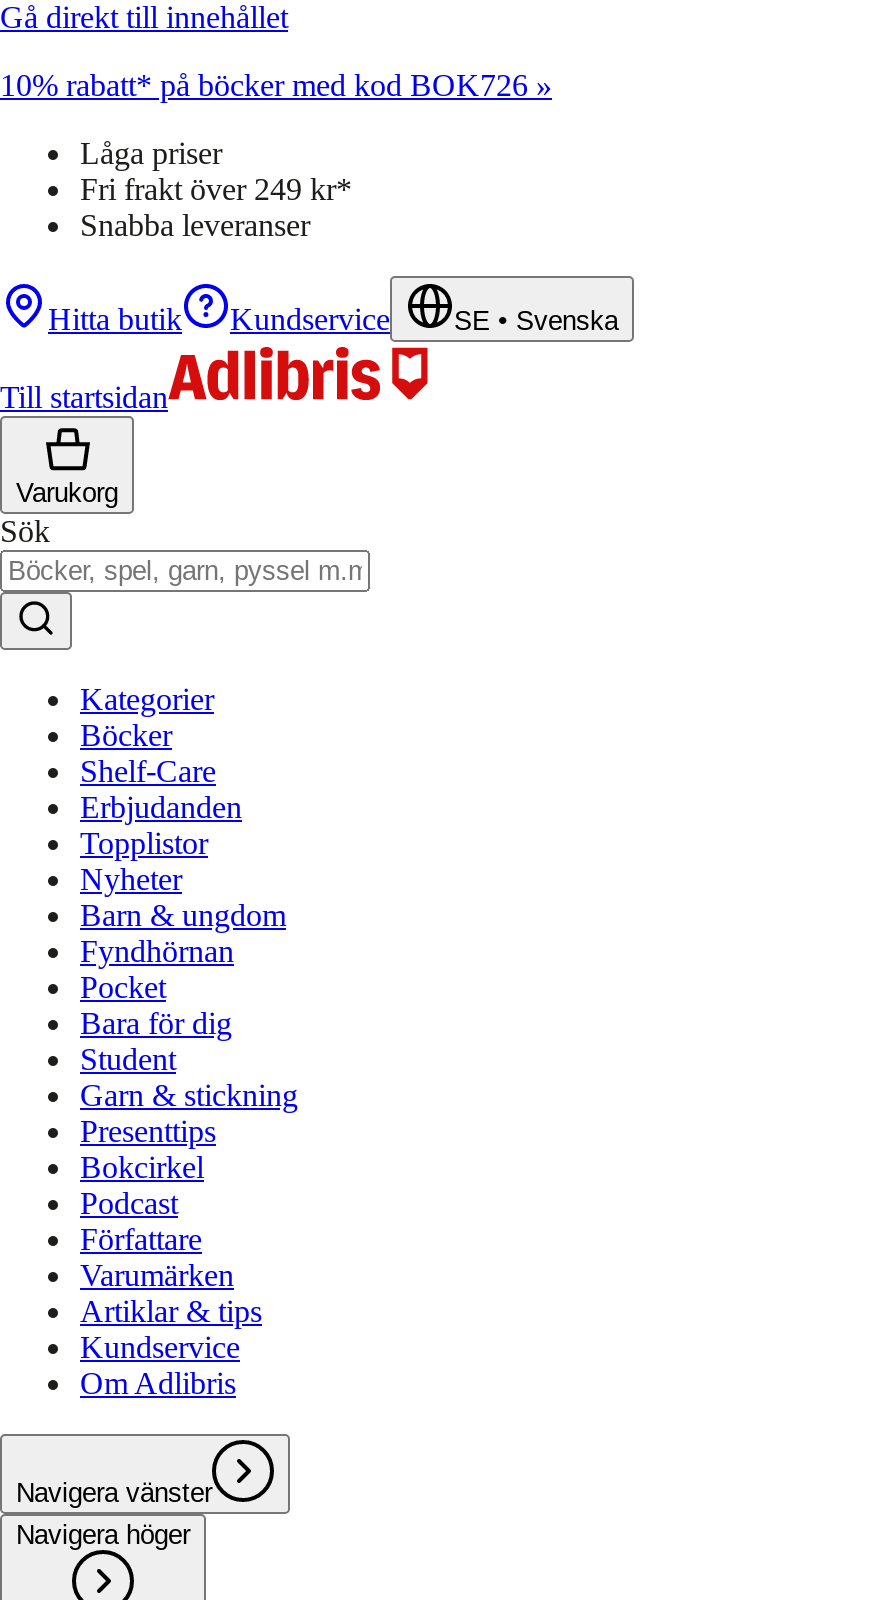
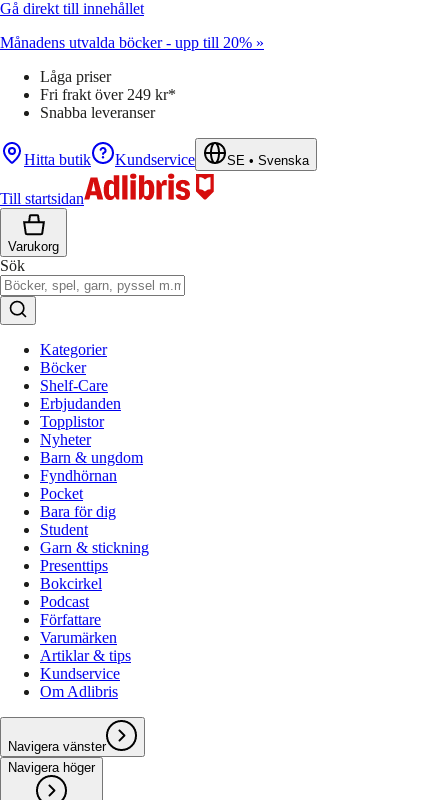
- 10% rabatt* på böcker med kod BOK726 »
+ Månadens utvalda böcker - upp till 20% »
